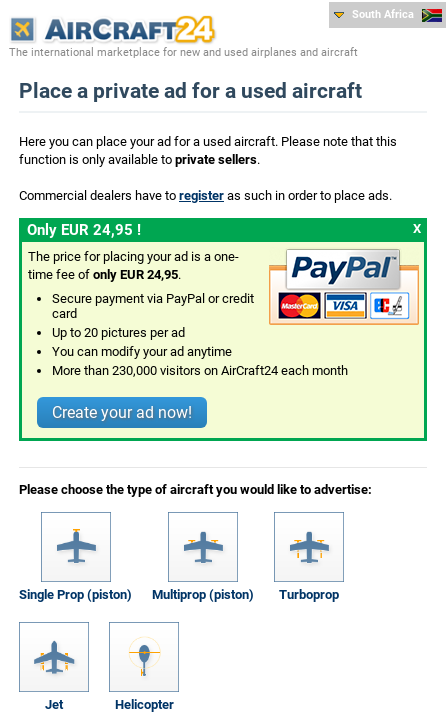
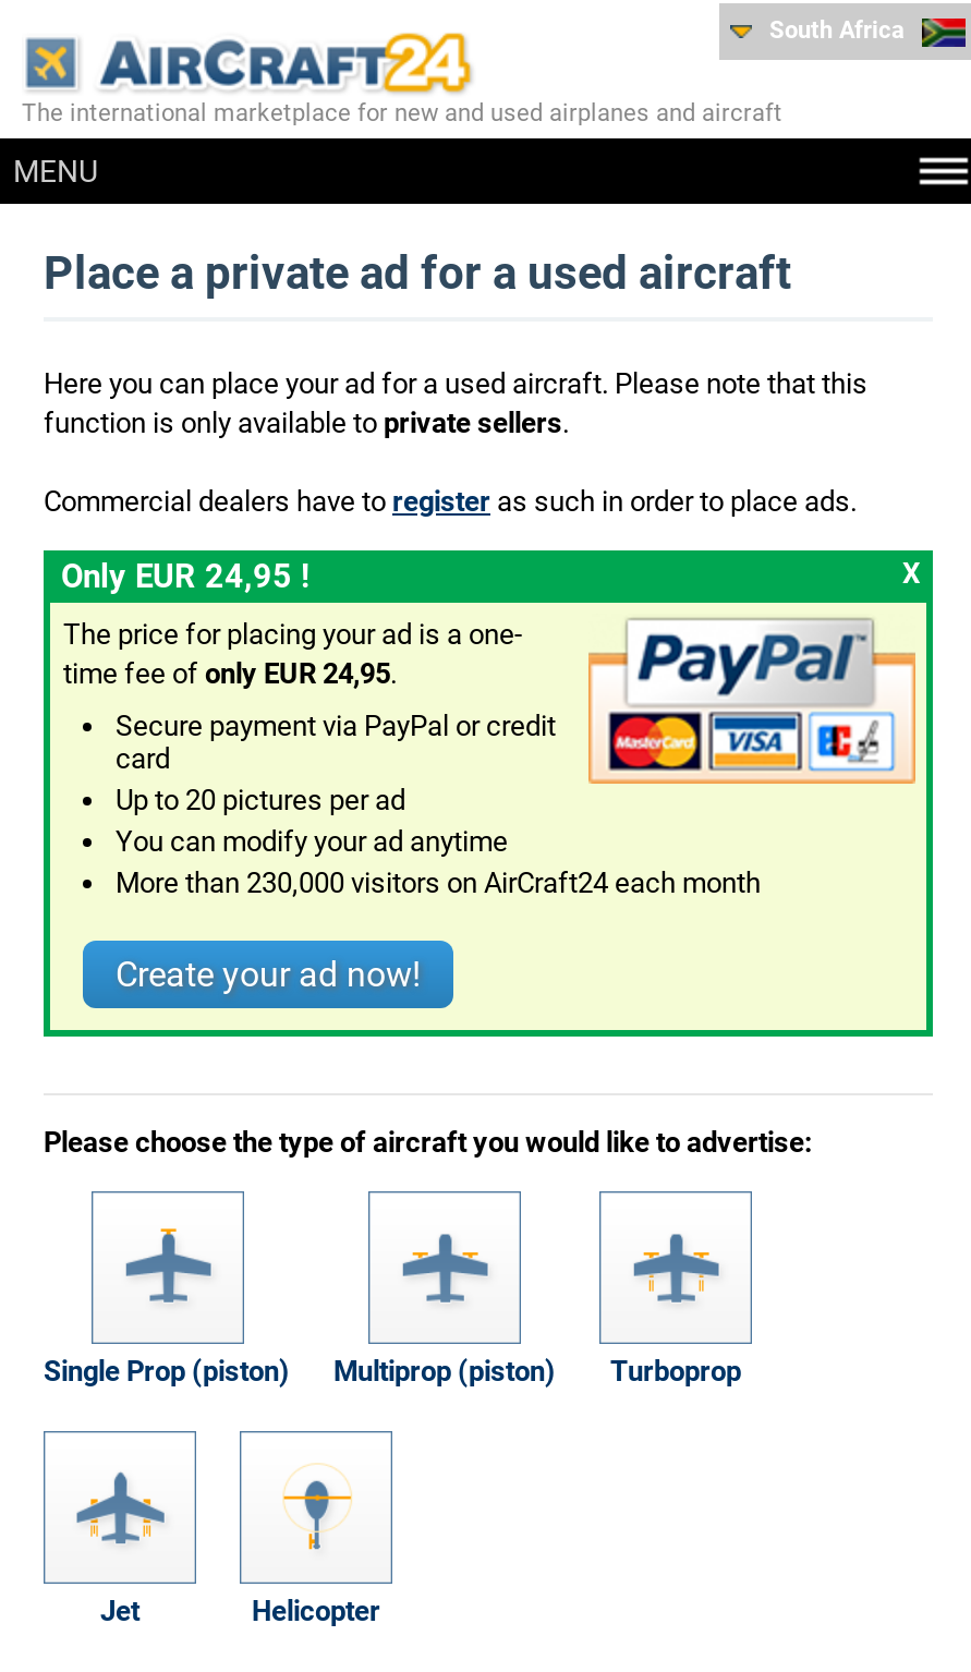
+ MENU
